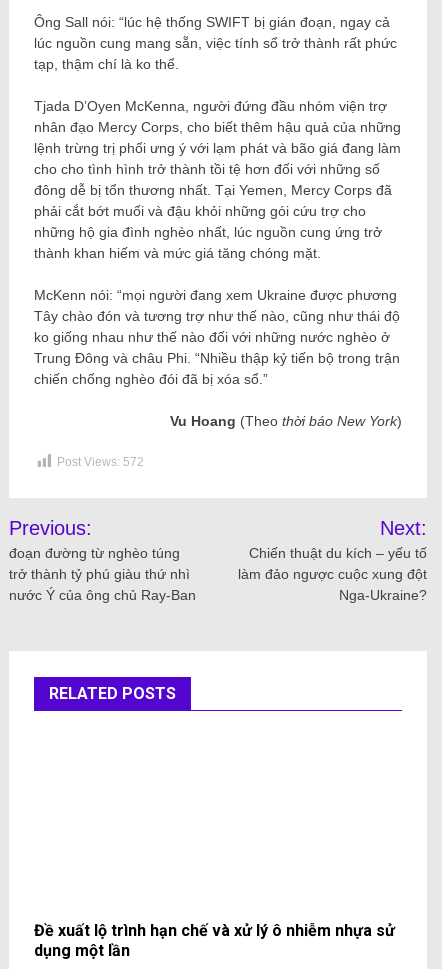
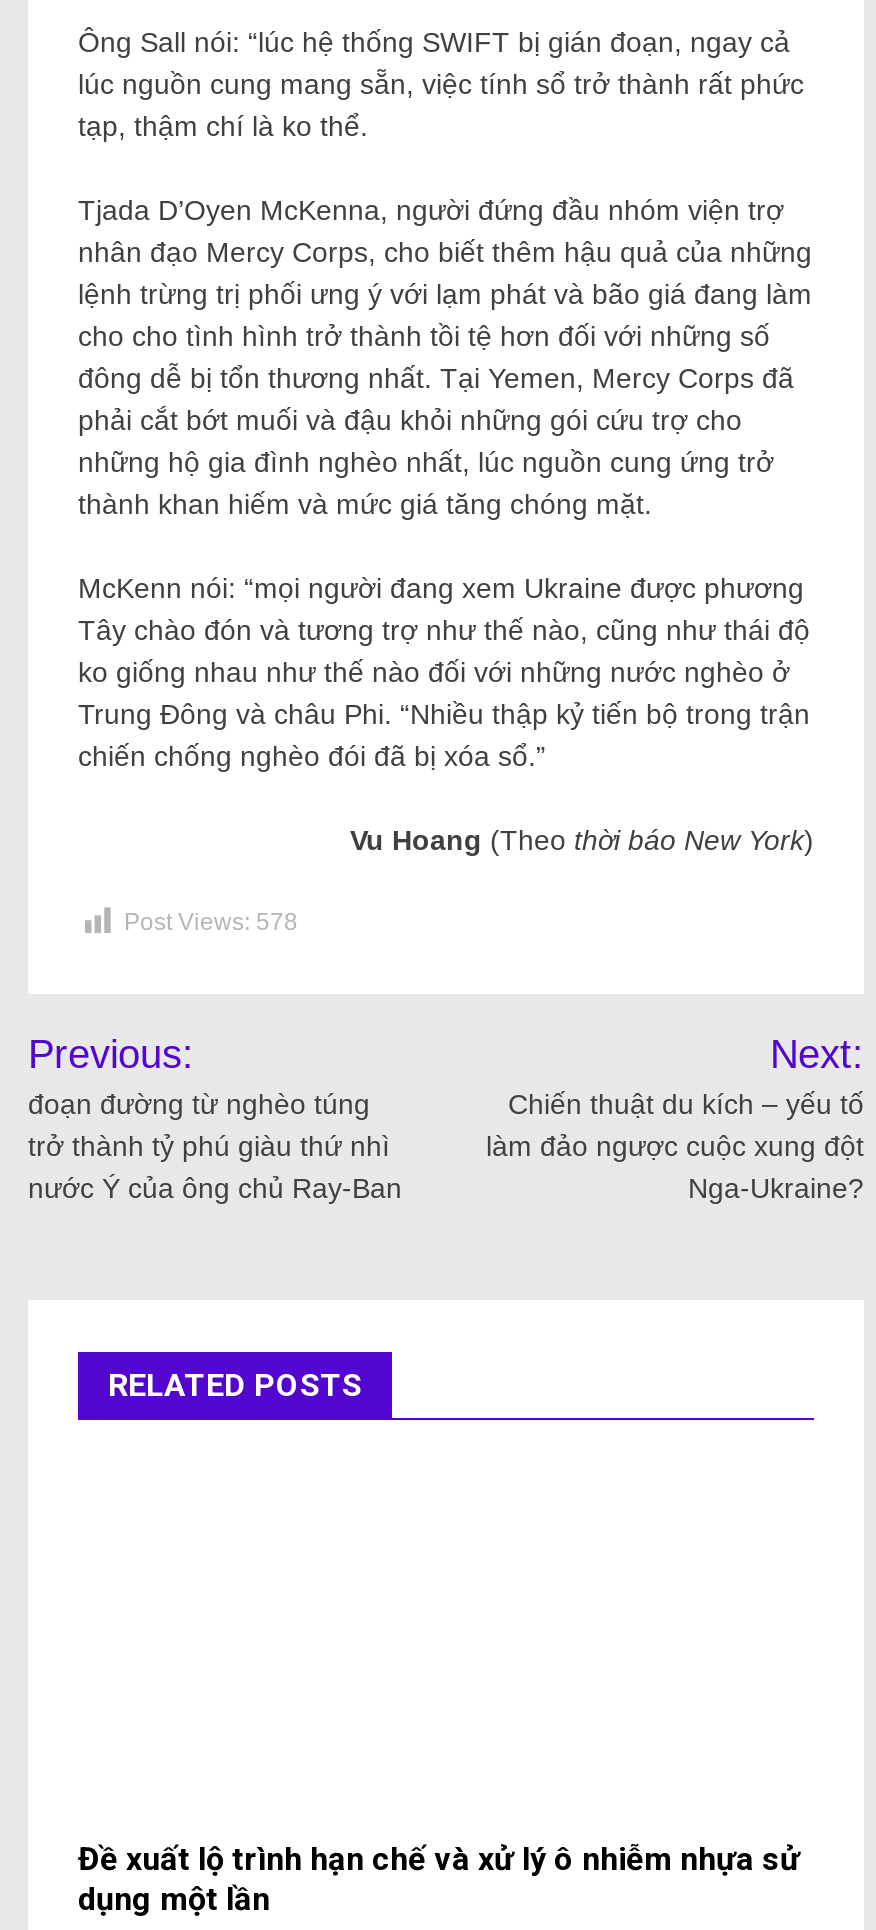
- Post Views: 572
+ Post Views: 578
